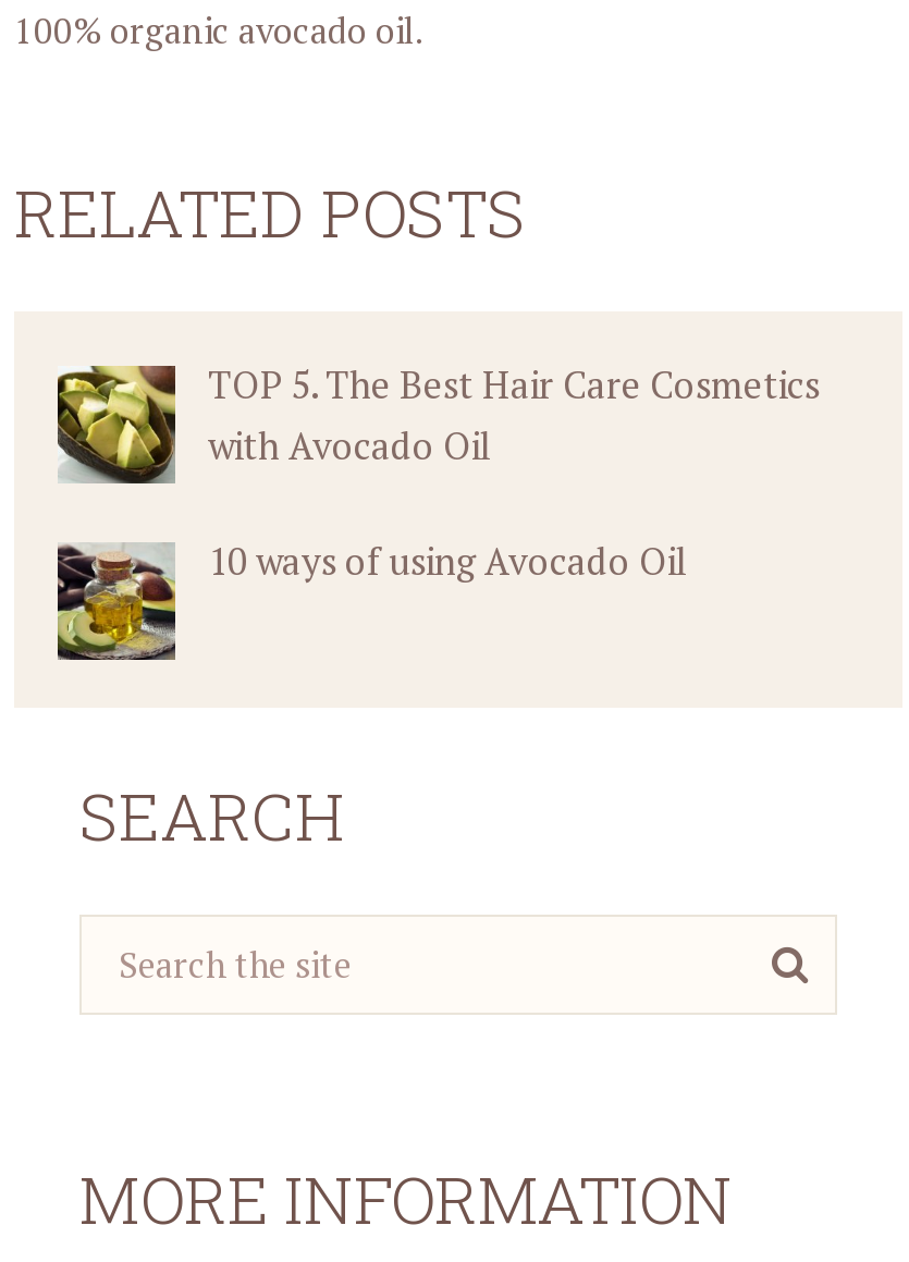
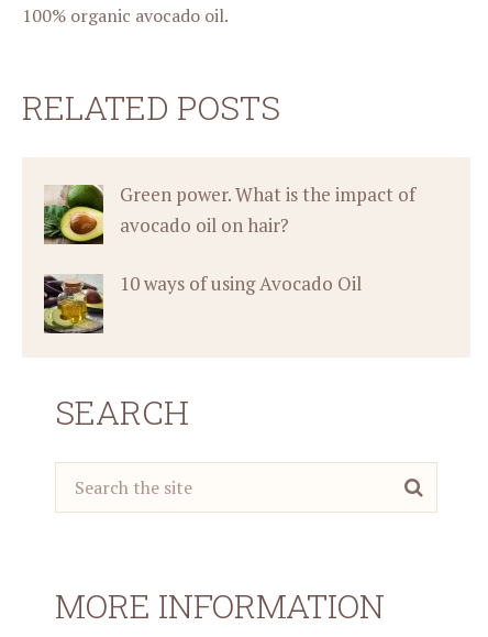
- [image]
- TOP 5. The Best Hair Care Cosmetics
- with Avocado Oil
+ [image]
+ Green power. What is the impact of
+ avocado oil on hair?
